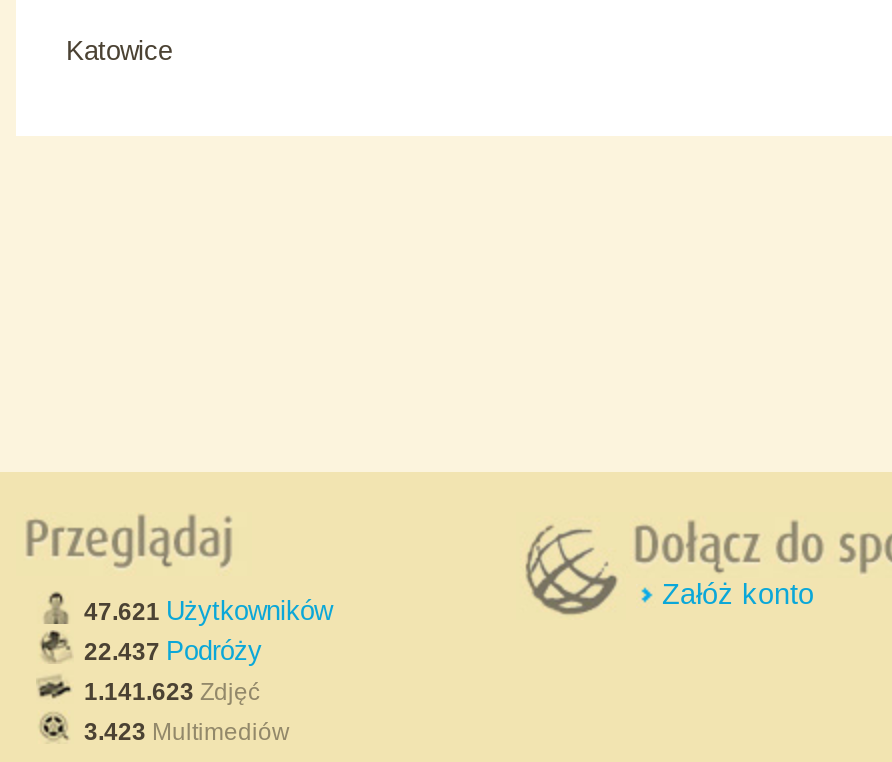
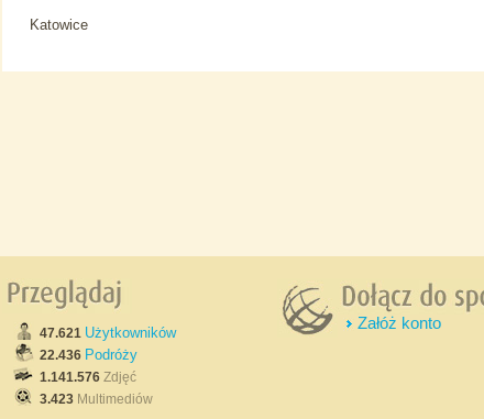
- 22.437 Podróży
+ 22.436 Podróży

- 1.141.623 Zdjęć
+ 1.141.576 Zdjęć
